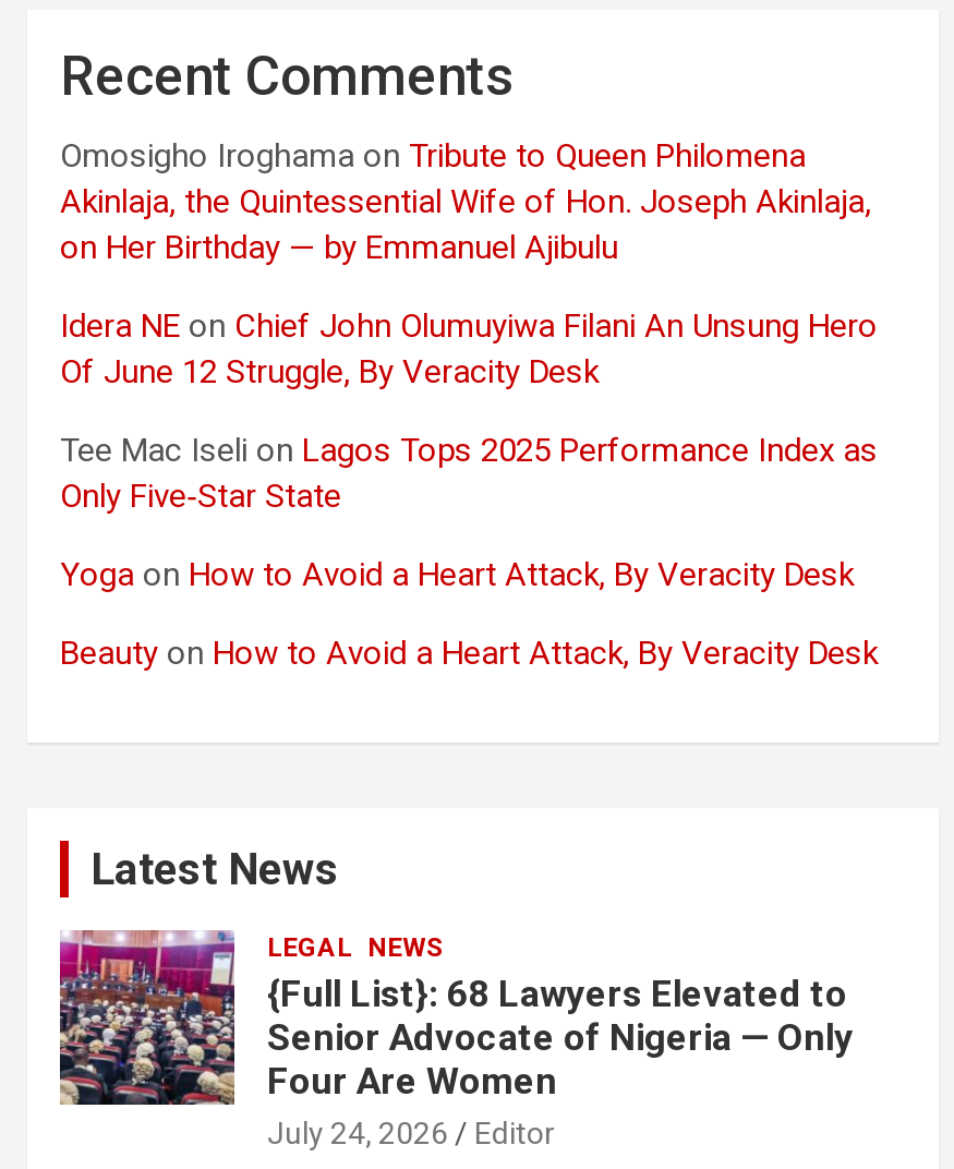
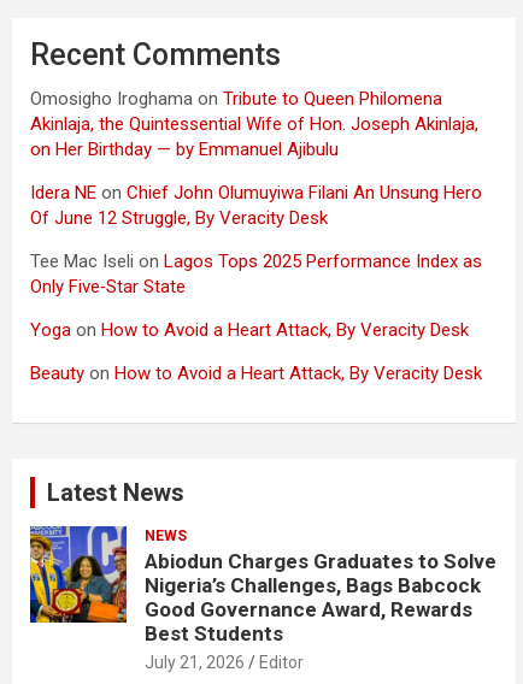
- [image]
- LEGAL NEWS
- {Full List}: 68 Lawyers Elevated to
- Senior Advocate of Nigeria — Only
- Four Are Women
- July 24, 2026
+ [image]
+ NEWS
+ Abiodun Charges Graduates to Solve
+ Nigeria’s Challenges, Bags Babcock
+ Good Governance Award, Rewards
+ Best Students
+ July 21, 2026
